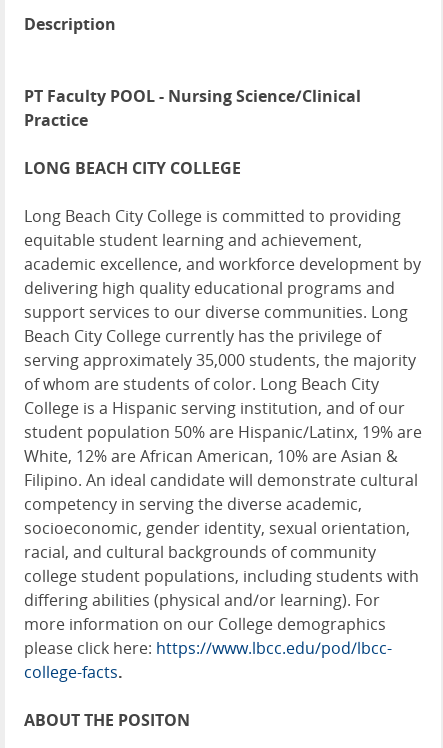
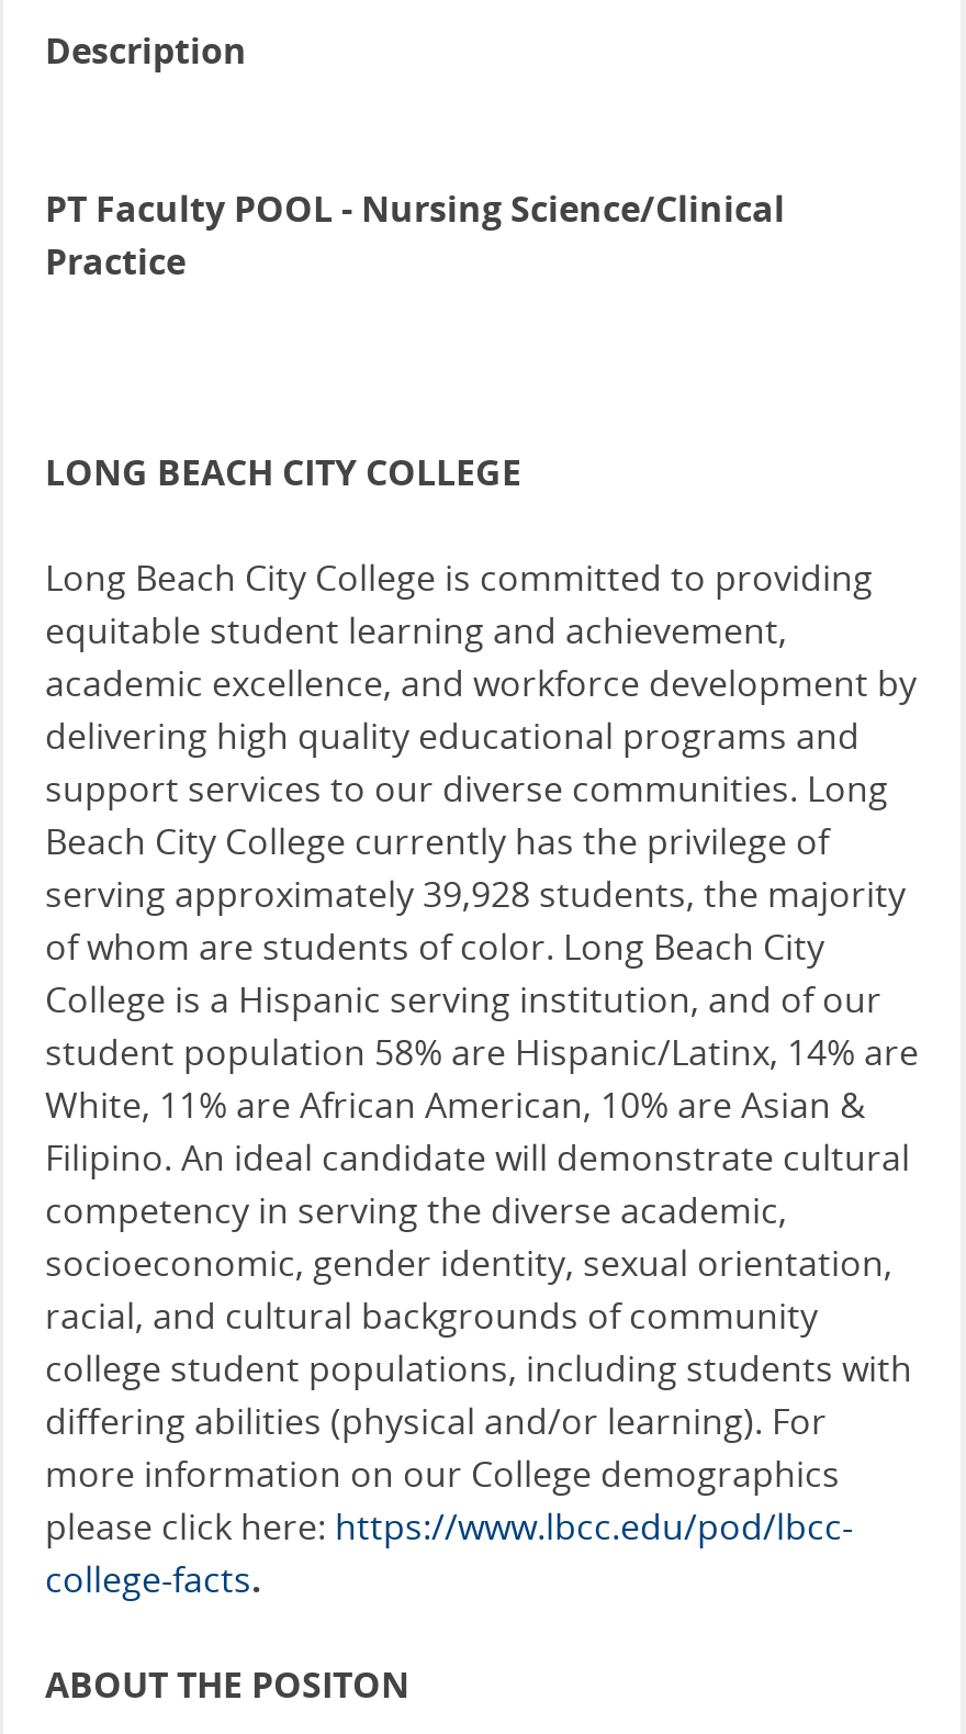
- serving approximately 35,000 students, the majority
+ serving approximately 39,928 students, the majority

- student population 50% are Hispanic/Latinx, 19% are
+ student population 58% are Hispanic/Latinx, 14% are

- White, 12% are African American, 10% are Asian &
+ White, 11% are African American, 10% are Asian &
